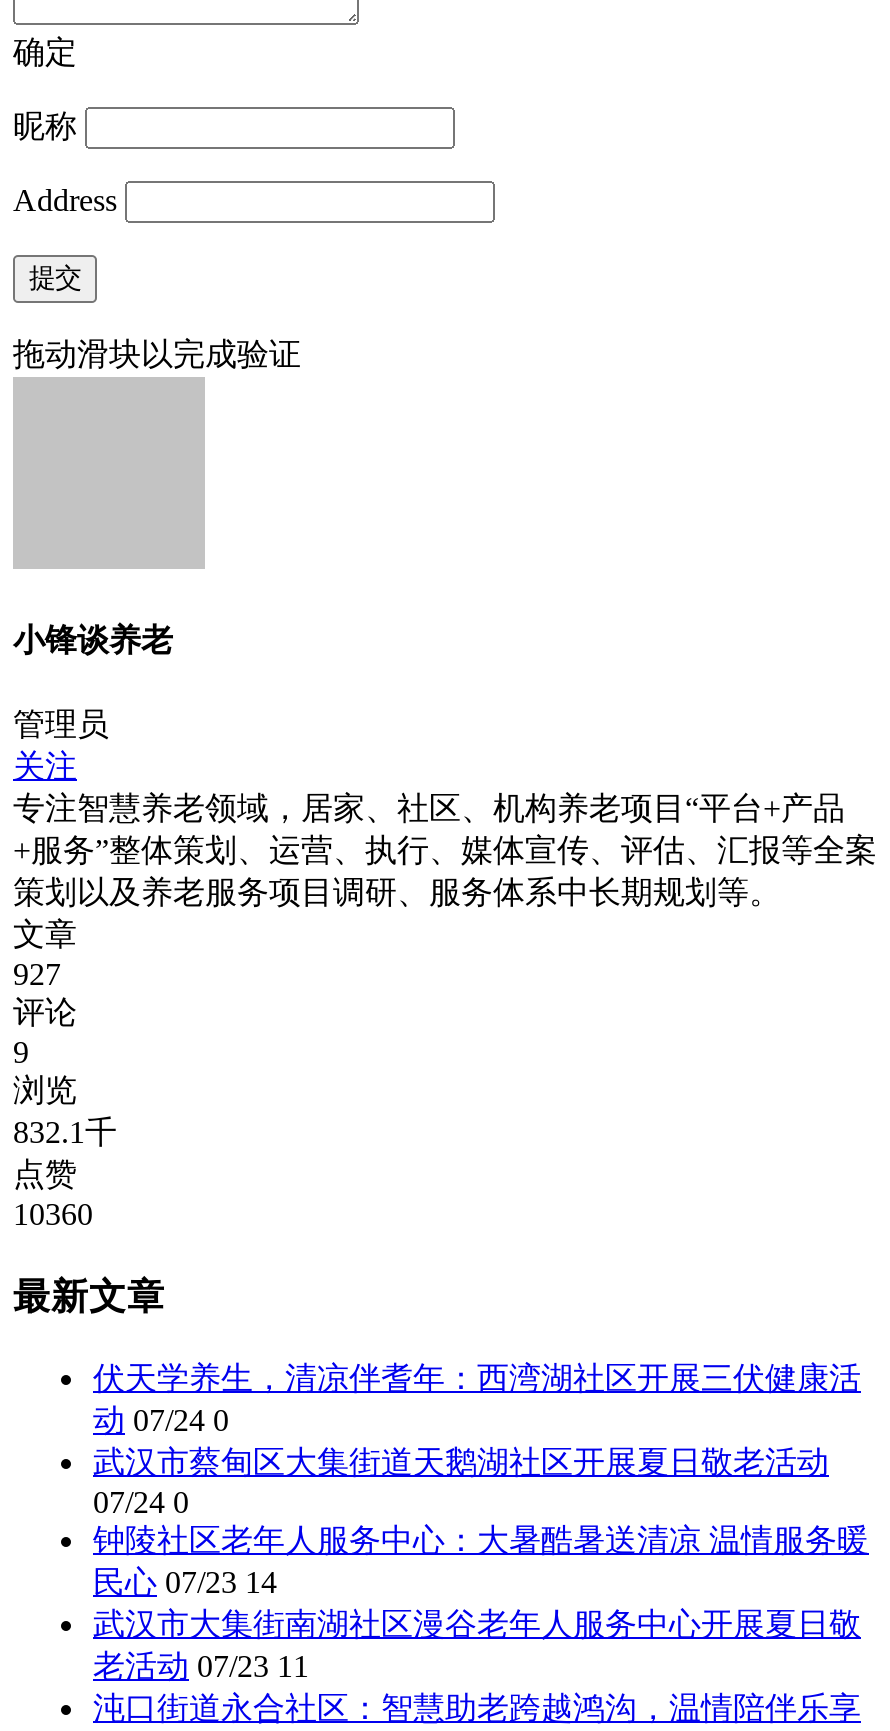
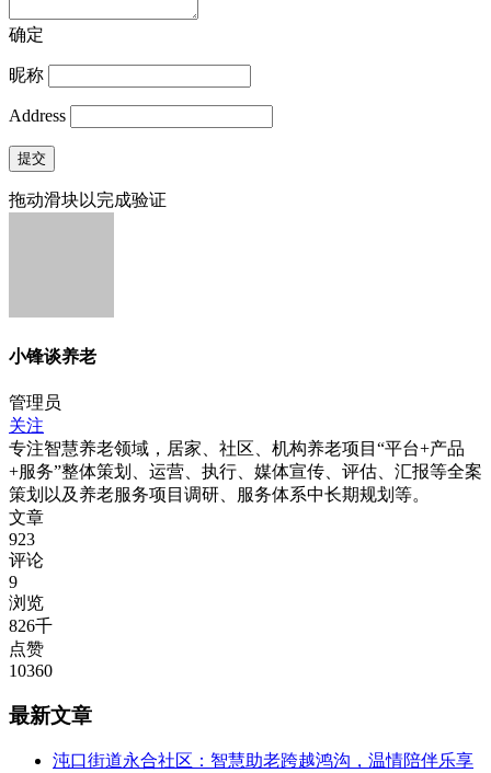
- 927
+ 923

- 832.1千
+ 826千

- 伏天学养生，清凉伴耆年：西湾湖社区开展三伏健康活
- 动 07/24 0
- 武汉市蔡甸区大集街道天鹅湖社区开展夏日敬老活动
- 07/24 0
- 钟陵社区老年人服务中心：大暑酷暑送清凉 温情服务暖
- 民心 07/23 14
- 武汉市大集街南湖社区漫谷老年人服务中心开展夏日敬
- 老活动 07/23 11
